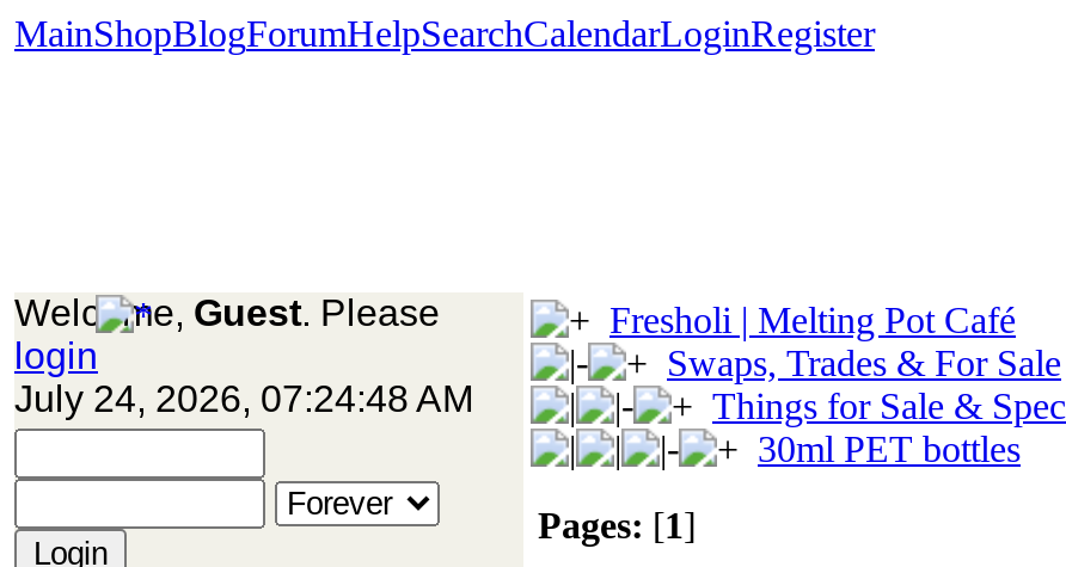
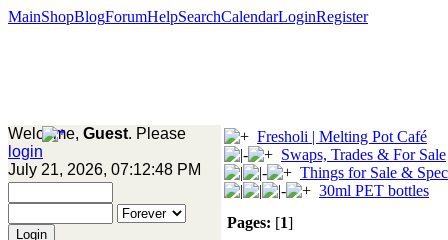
- July 24, 2026, 07:24:48 AM
+ July 21, 2026, 07:12:48 PM
